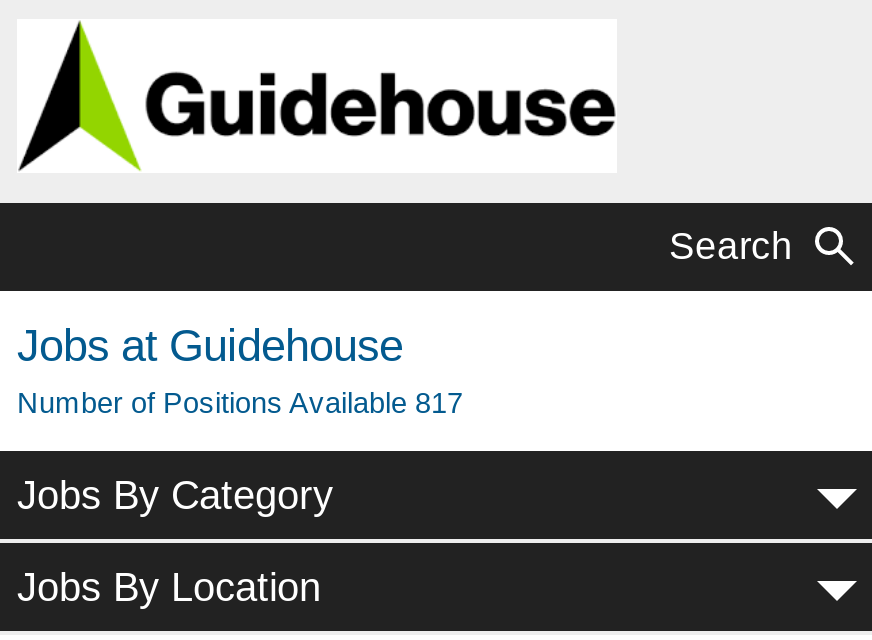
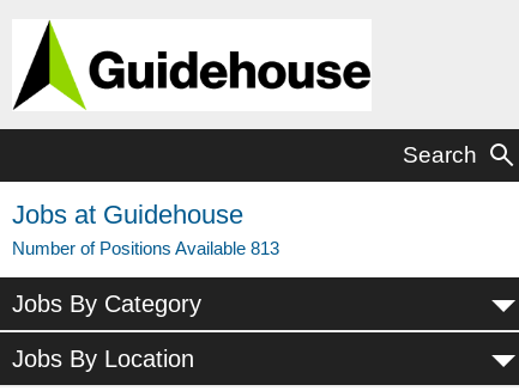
- Number of Positions Available 817
+ Number of Positions Available 813
